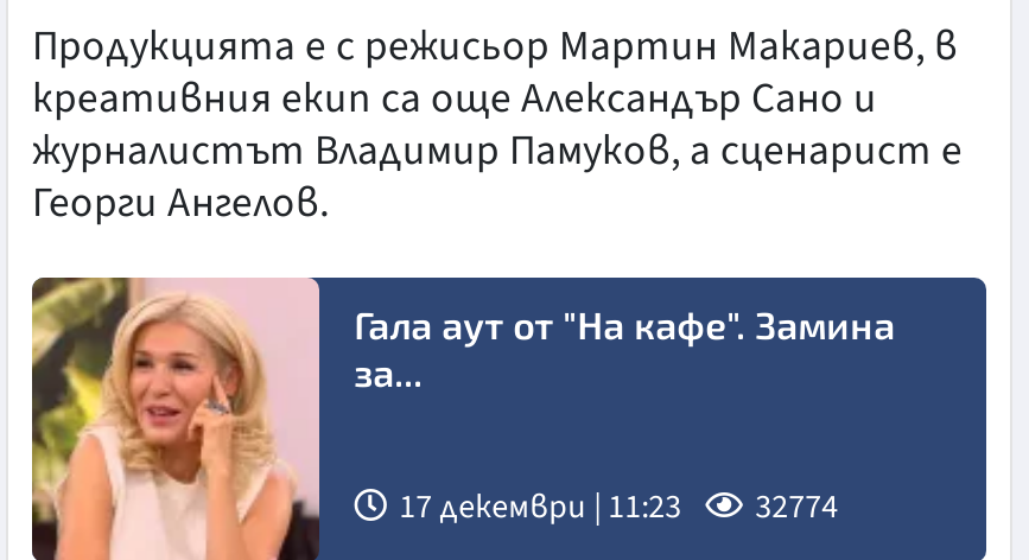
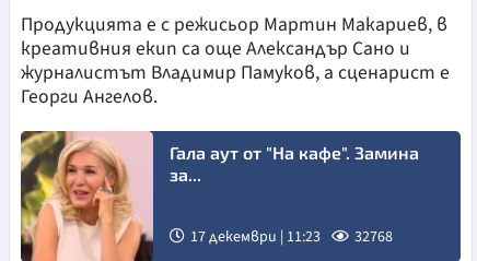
- 32774
+ 32768
